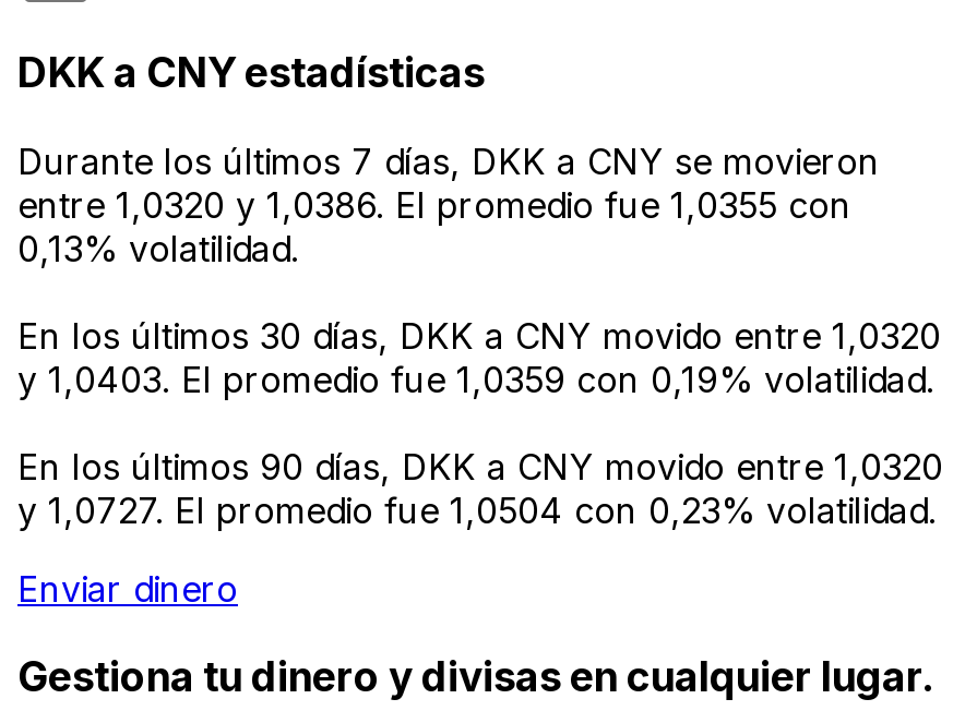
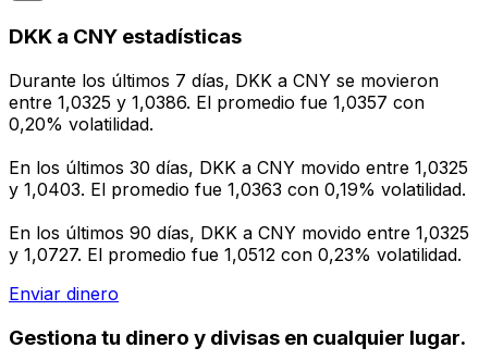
- entre 1,0320 y 1,0386. El promedio fue 1,0355 con
+ entre 1,0325 y 1,0386. El promedio fue 1,0357 con

- 0,13% volatilidad.
+ 0,20% volatilidad.

- En los últimos 30 días, DKK a CNY movido entre 1,0320
+ En los últimos 30 días, DKK a CNY movido entre 1,0325

- y 1,0403. El promedio fue 1,0359 con 0,19% volatilidad.
+ y 1,0403. El promedio fue 1,0363 con 0,19% volatilidad.

- En los últimos 90 días, DKK a CNY movido entre 1,0320
+ En los últimos 90 días, DKK a CNY movido entre 1,0325

- y 1,0727. El promedio fue 1,0504 con 0,23% volatilidad.
+ y 1,0727. El promedio fue 1,0512 con 0,23% volatilidad.
